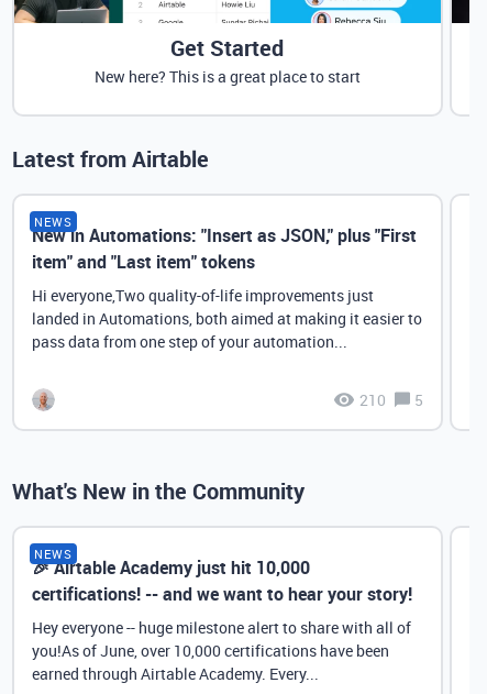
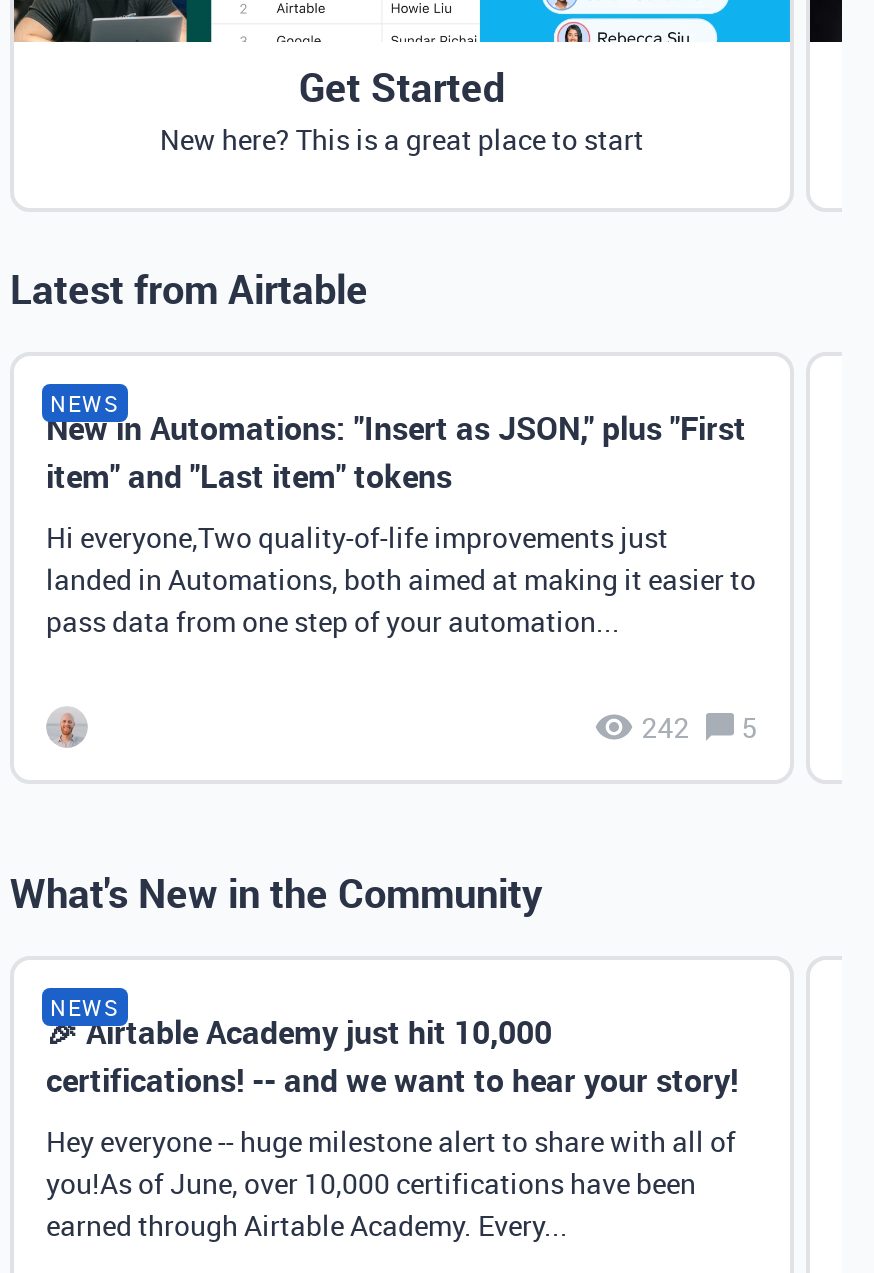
- 210 5
+ 242 5
